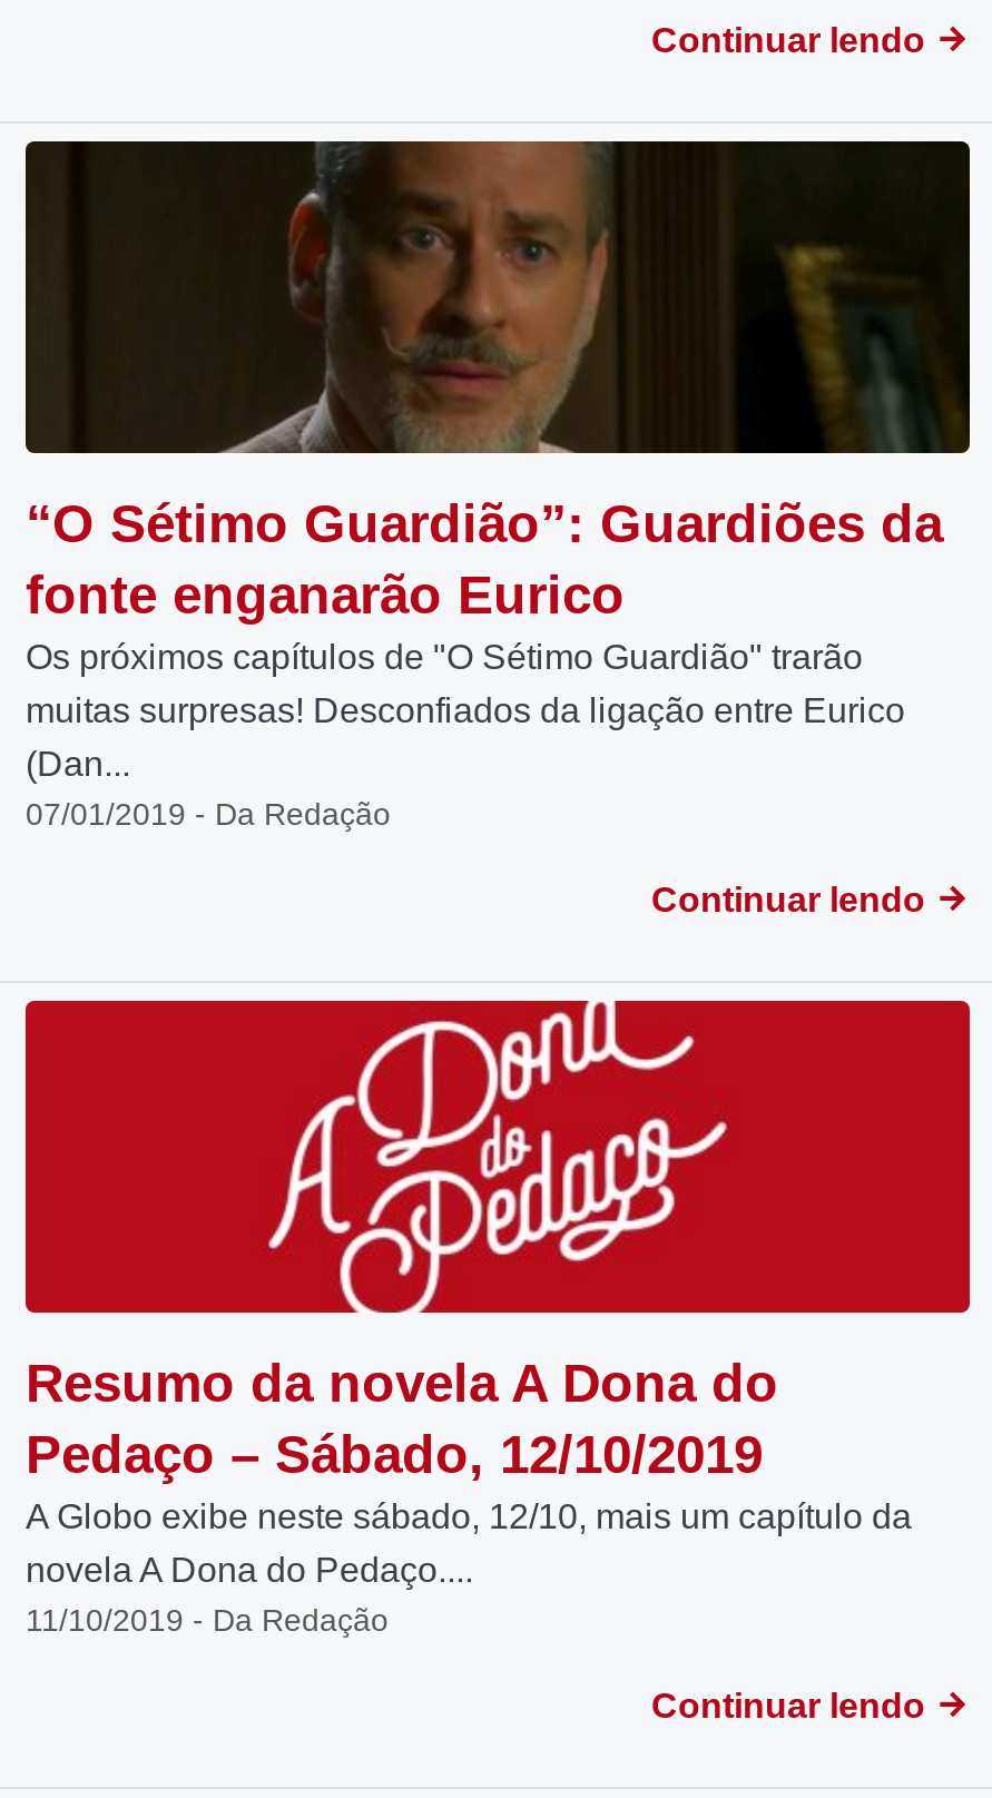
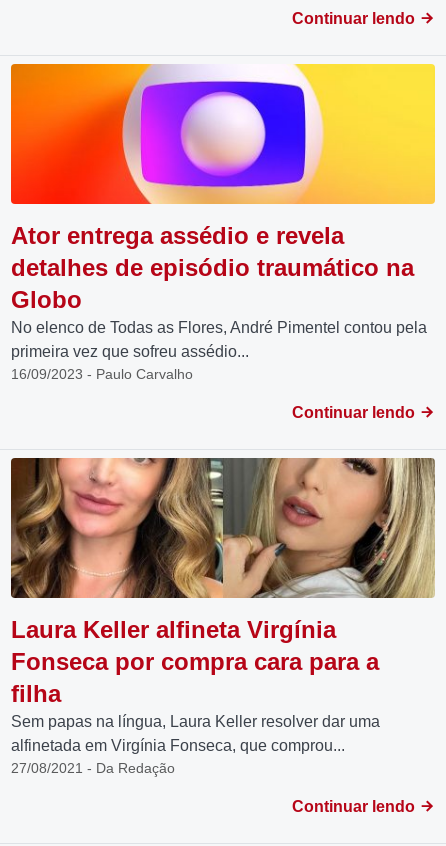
- [image]
- “O Sétimo Guardião”: Guardiões da
- fonte enganarão Eurico
- Os próximos capítulos de "O Sétimo Guardião" trarão
- muitas surpresas! Desconfiados da ligação entre Eurico
- (Dan...
- 07/01/2019 - Da Redação
+ [image]
+ Ator entrega assédio e revela
+ detalhes de episódio traumático na
+ Globo
+ No elenco de Todas as Flores, André Pimentel contou pela
+ primeira vez que sofreu assédio...
+ 16/09/2023 - Paulo Carvalho

- [image]
- Resumo da novela A Dona do
- Pedaço – Sábado, 12/10/2019
- A Globo exibe neste sábado, 12/10, mais um capítulo da
- novela A Dona do Pedaço....
- 11/10/2019 - Da Redação
+ [image]
+ Laura Keller alfineta Virgínia
+ Fonseca por compra cara para a
+ filha
+ Sem papas na língua, Laura Keller resolver dar uma
+ alfinetada em Virgínia Fonseca, que comprou...
+ 27/08/2021 - Da Redação
